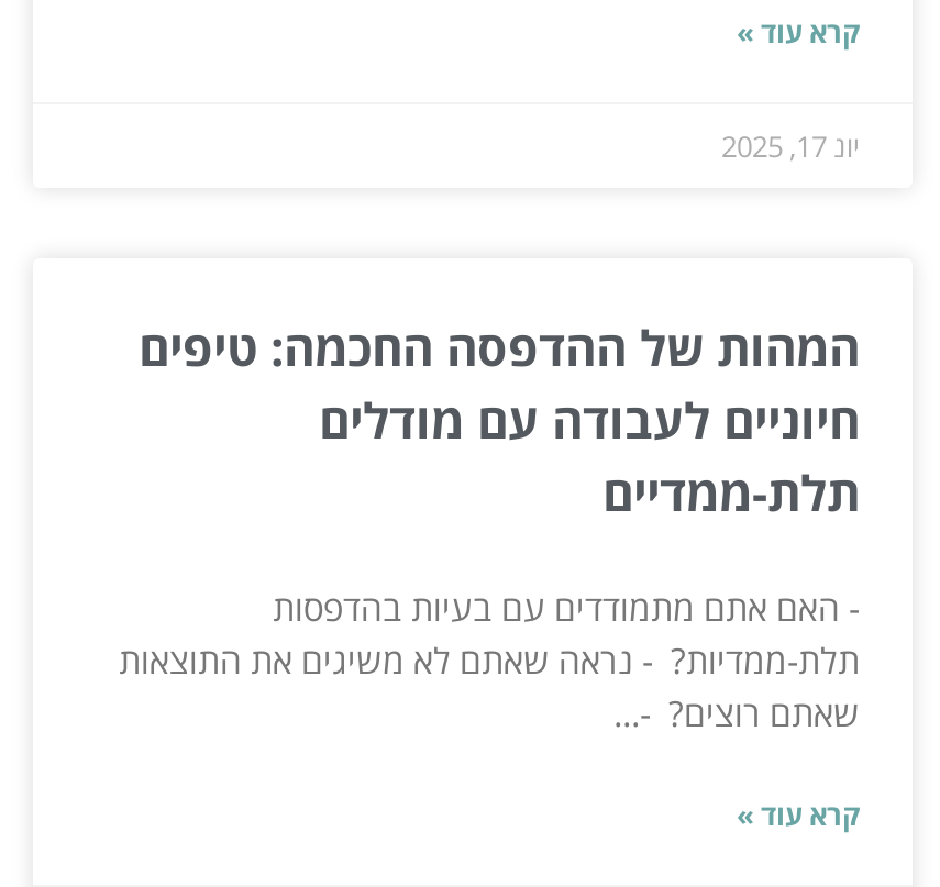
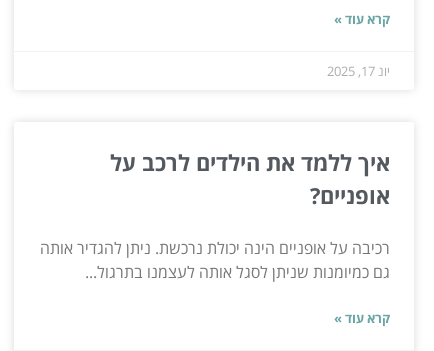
- המהות של ההדפסה החכמה: טיפים
- חיוניים לעבודה עם מודלים
- תלת-ממדיים
+ איך ללמד את הילדים לרכב על
+ אופניים?

- - האם אתם מתמודדים עם בעיות בהדפסות
- תלת-ממדיות? - נראה שאתם לא משיגים את התוצאות
- שאתם רוצים? -...
+ רכיבה על אופניים הינה יכולת נרכשת. ניתן להגדיר אותה
+ גם כמיומנות שניתן לסגל אותה לעצמנו בתרגול...
